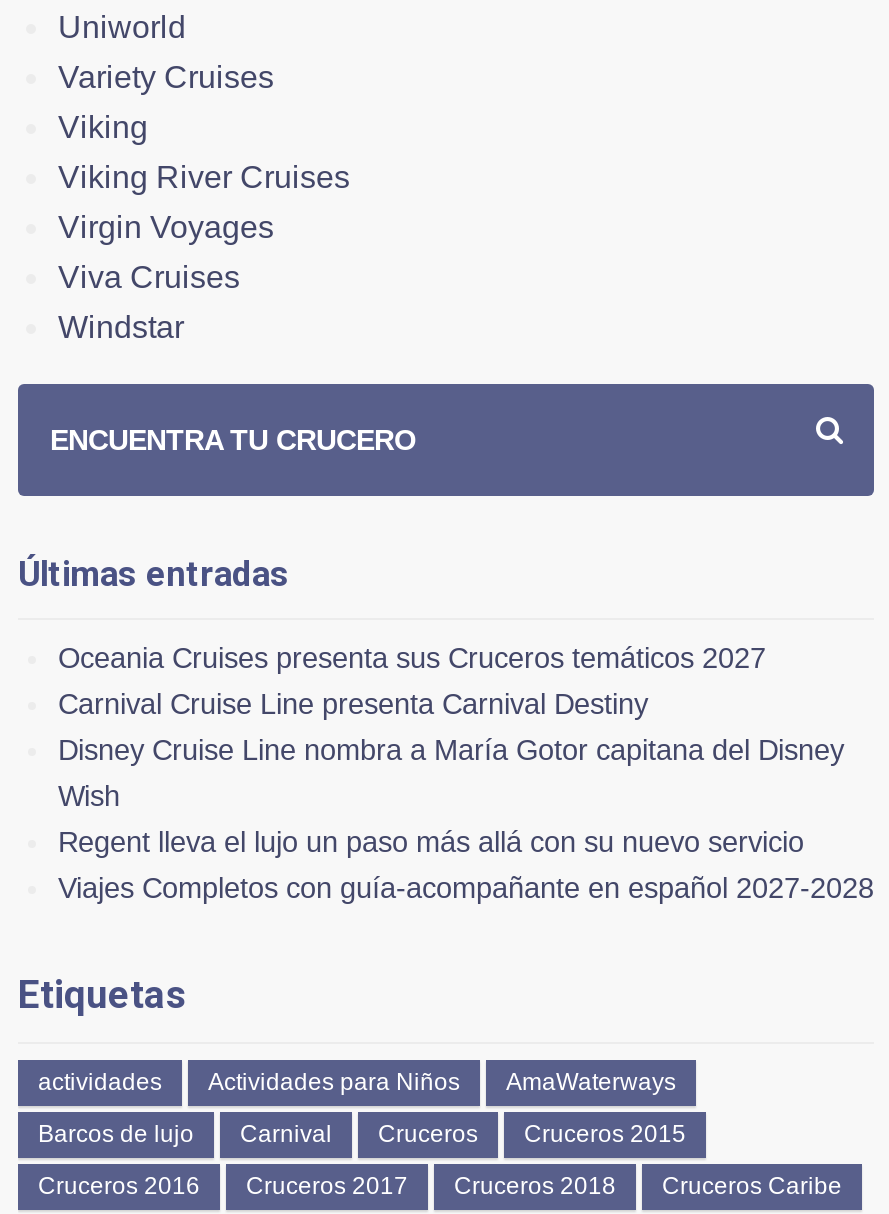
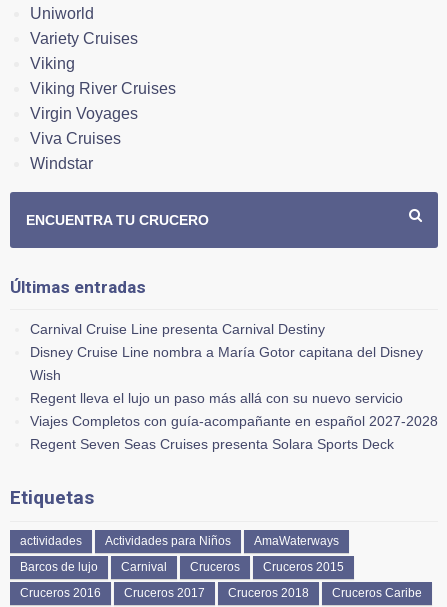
- Oceania Cruises presenta sus Cruceros temáticos 2027

moved up: Carnival Cruise Line presenta Carnival Destiny | Disney Cruise Line nombra a María Gotor capitana del Disney | Wish | Regent lleva el lujo un paso más allá con su nuevo servicio | Viajes Completos con guía-acompañante en español 2027-2028

+ Regent Seven Seas Cruises presenta Solara Sports Deck
